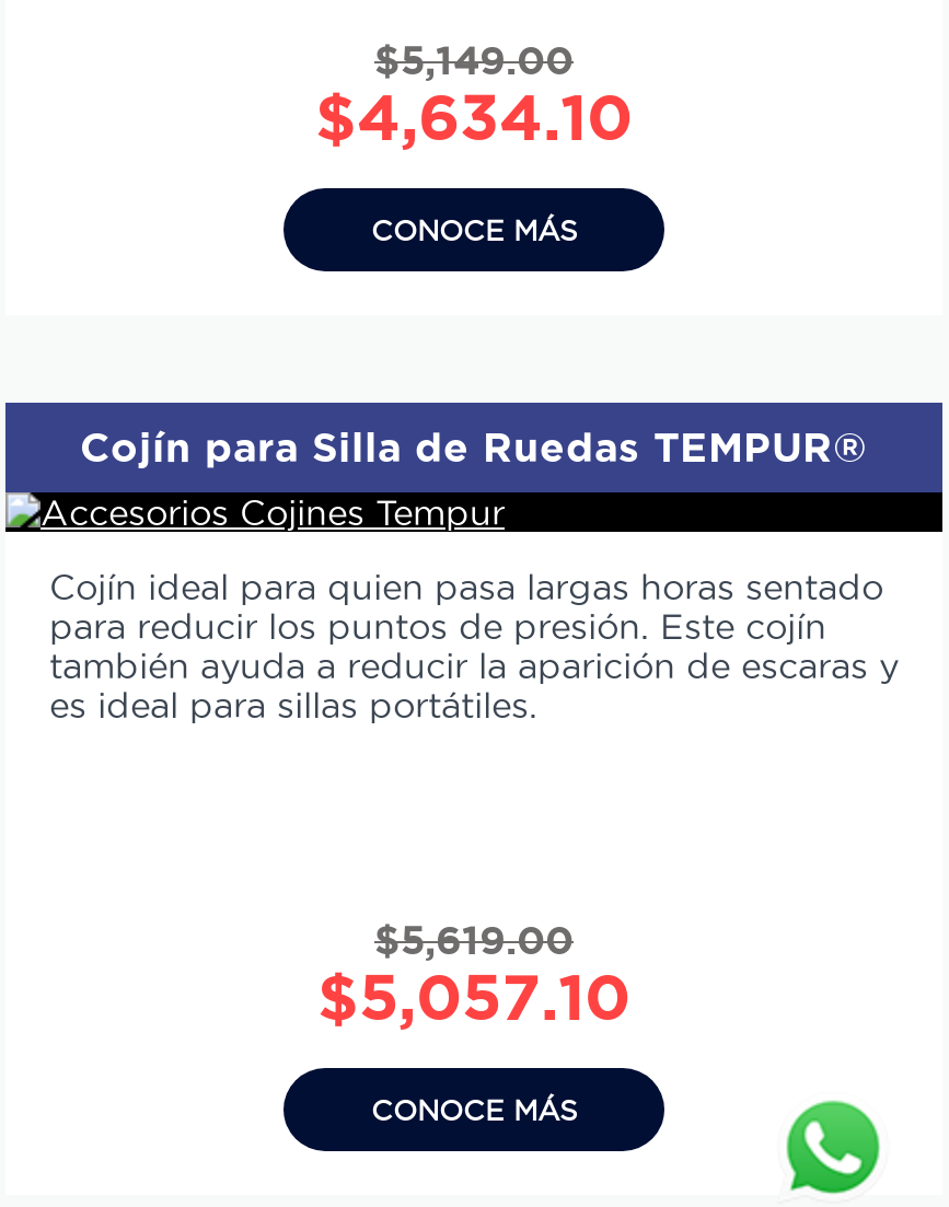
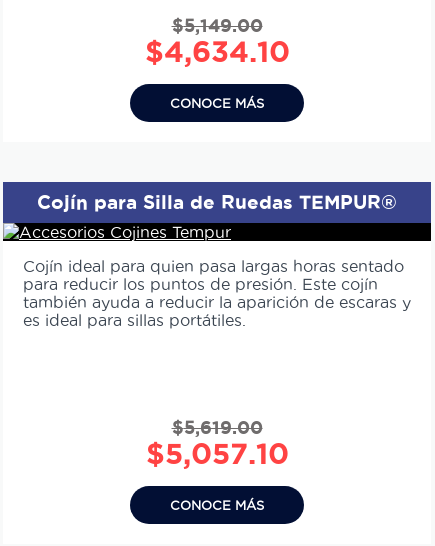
- [image]
